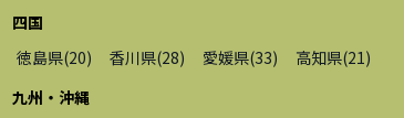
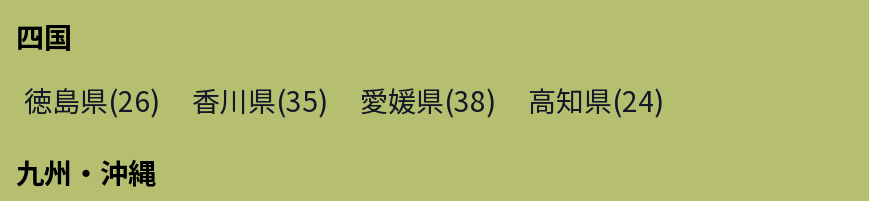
- 徳島県(20)
+ 徳島県(26)

- 香川県(28)
+ 香川県(35)

- 愛媛県(33)
+ 愛媛県(38)

- 高知県(21)
+ 高知県(24)
